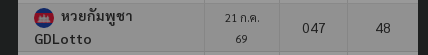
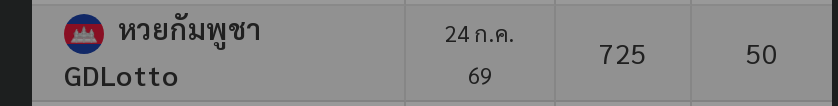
- 21 ก.ค.
+ 24 ก.ค.

- 047
+ 725

- 48
+ 50
